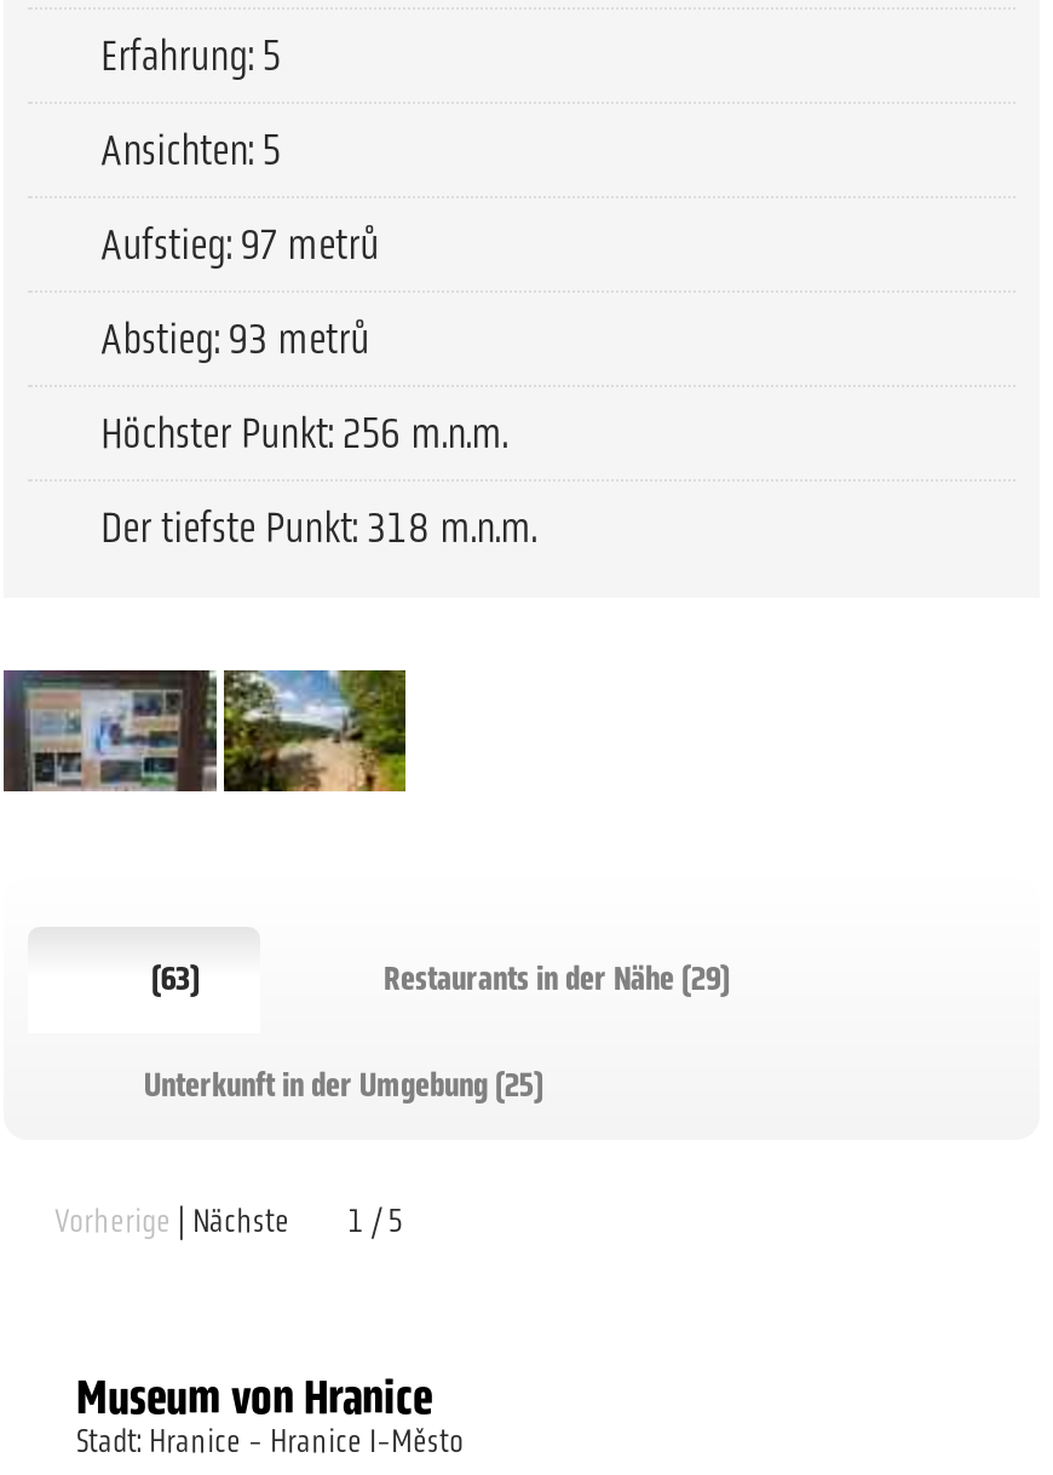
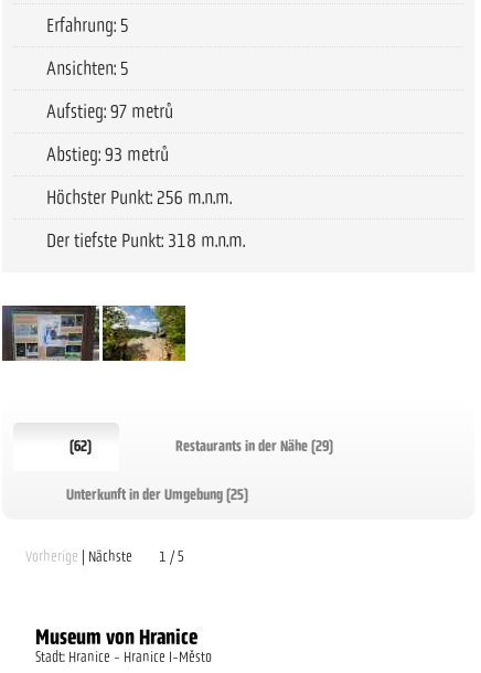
- (63)
+ (62)
